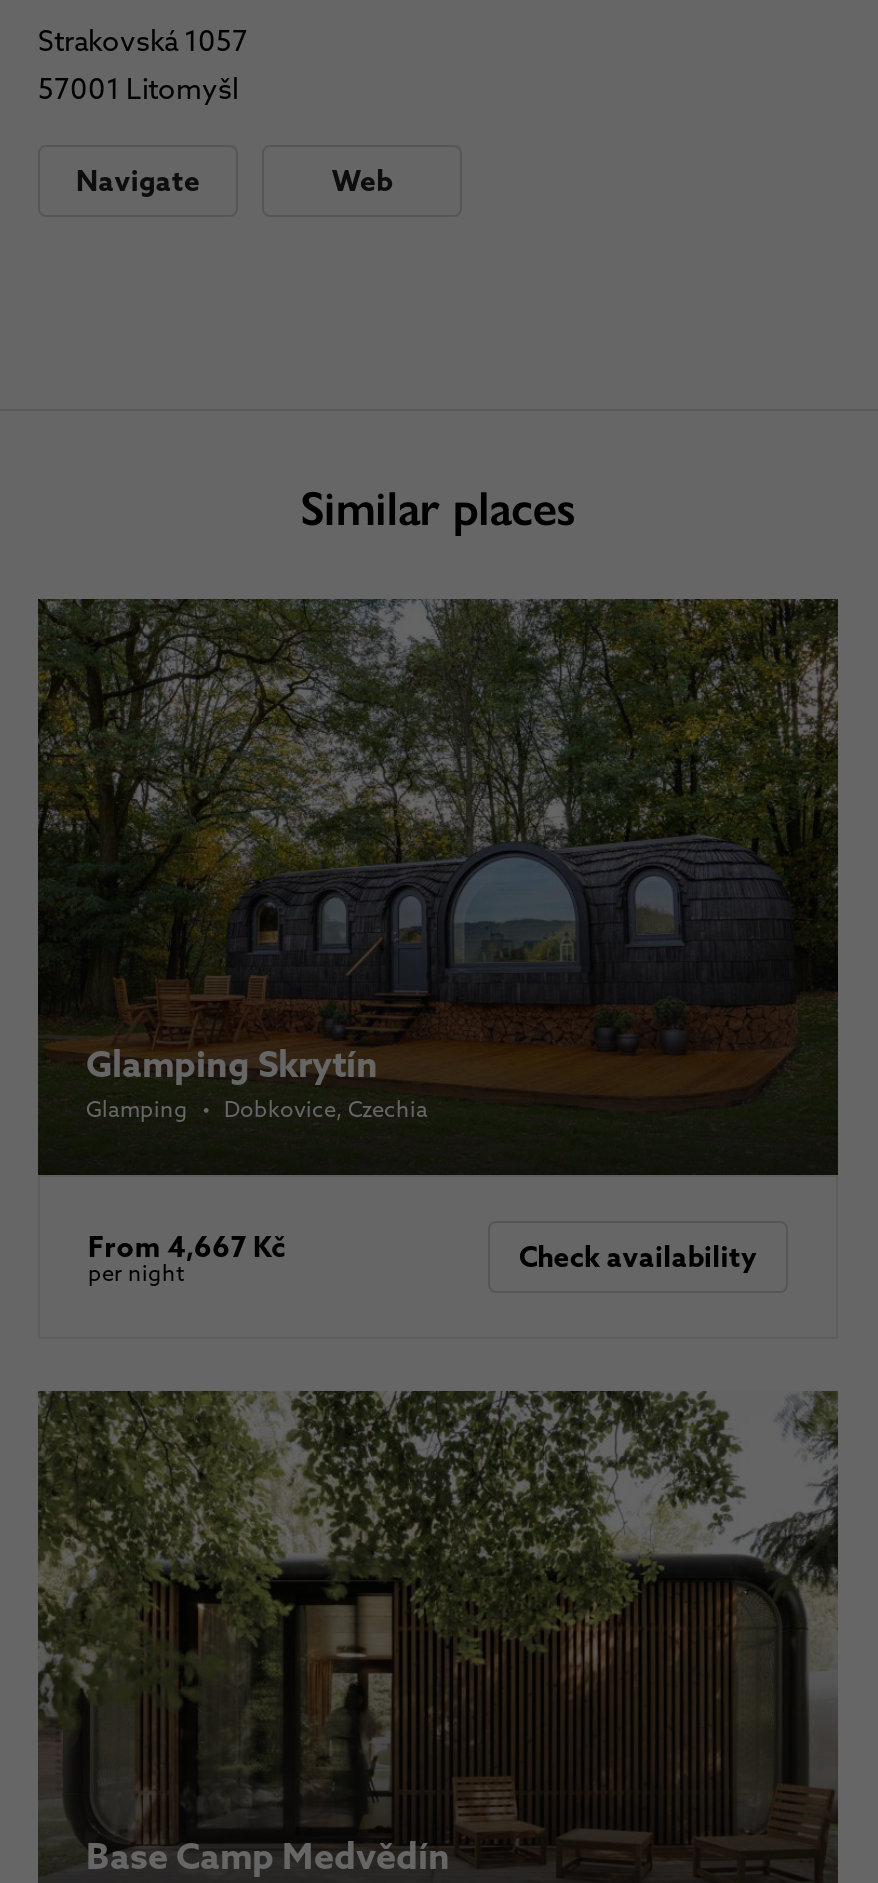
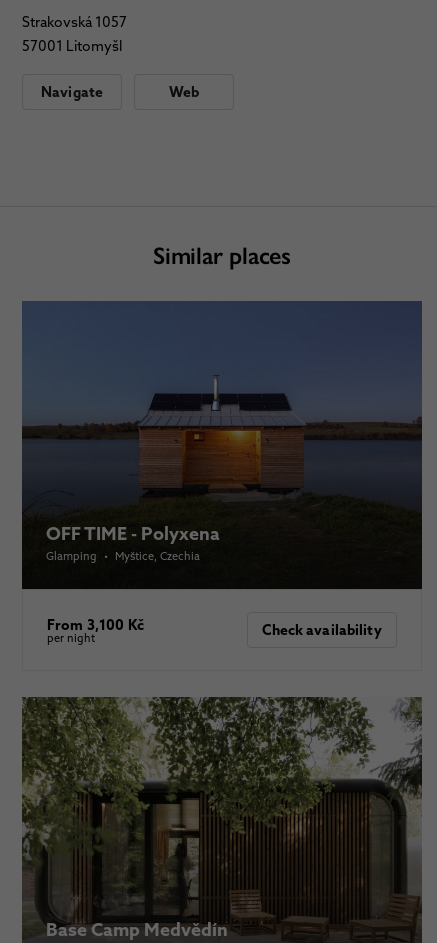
- [image]
- Glamping Skrytín
- Glamping • Dobkovice, Czechia
+ [image]
+ OFF TIME - Polyxena
+ Glamping • Myštice, Czechia

- From 4,667 Kč
+ From 3,100 Kč
